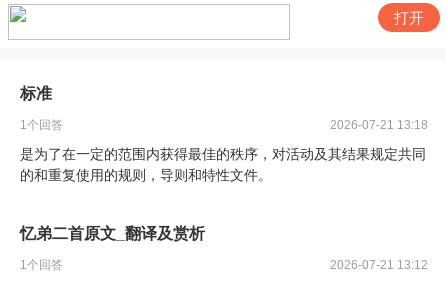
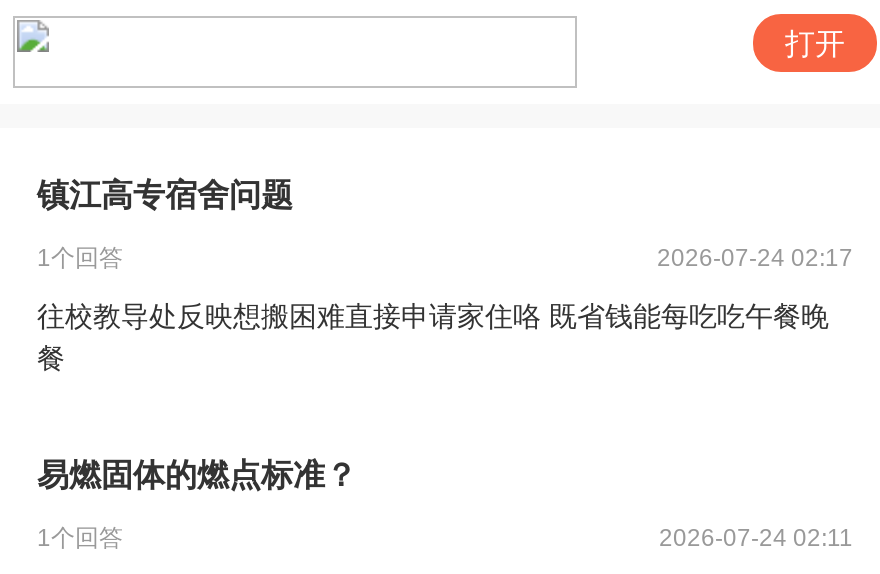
- 标准
+ 镇江高专宿舍问题

- 2026-07-21 13:18
+ 2026-07-24 02:17

- 是为了在一定的范围内获得最佳的秩序，对活动及其结果规定共同
- 的和重复使用的规则，导则和特性文件。
+ 往校教导处反映想搬困难直接申请家住咯 既省钱能每吃吃午餐晚
+ 餐

- 忆弟二首原文_翻译及赏析
+ 易燃固体的燃点标准？

- 2026-07-21 13:12
+ 2026-07-24 02:11
